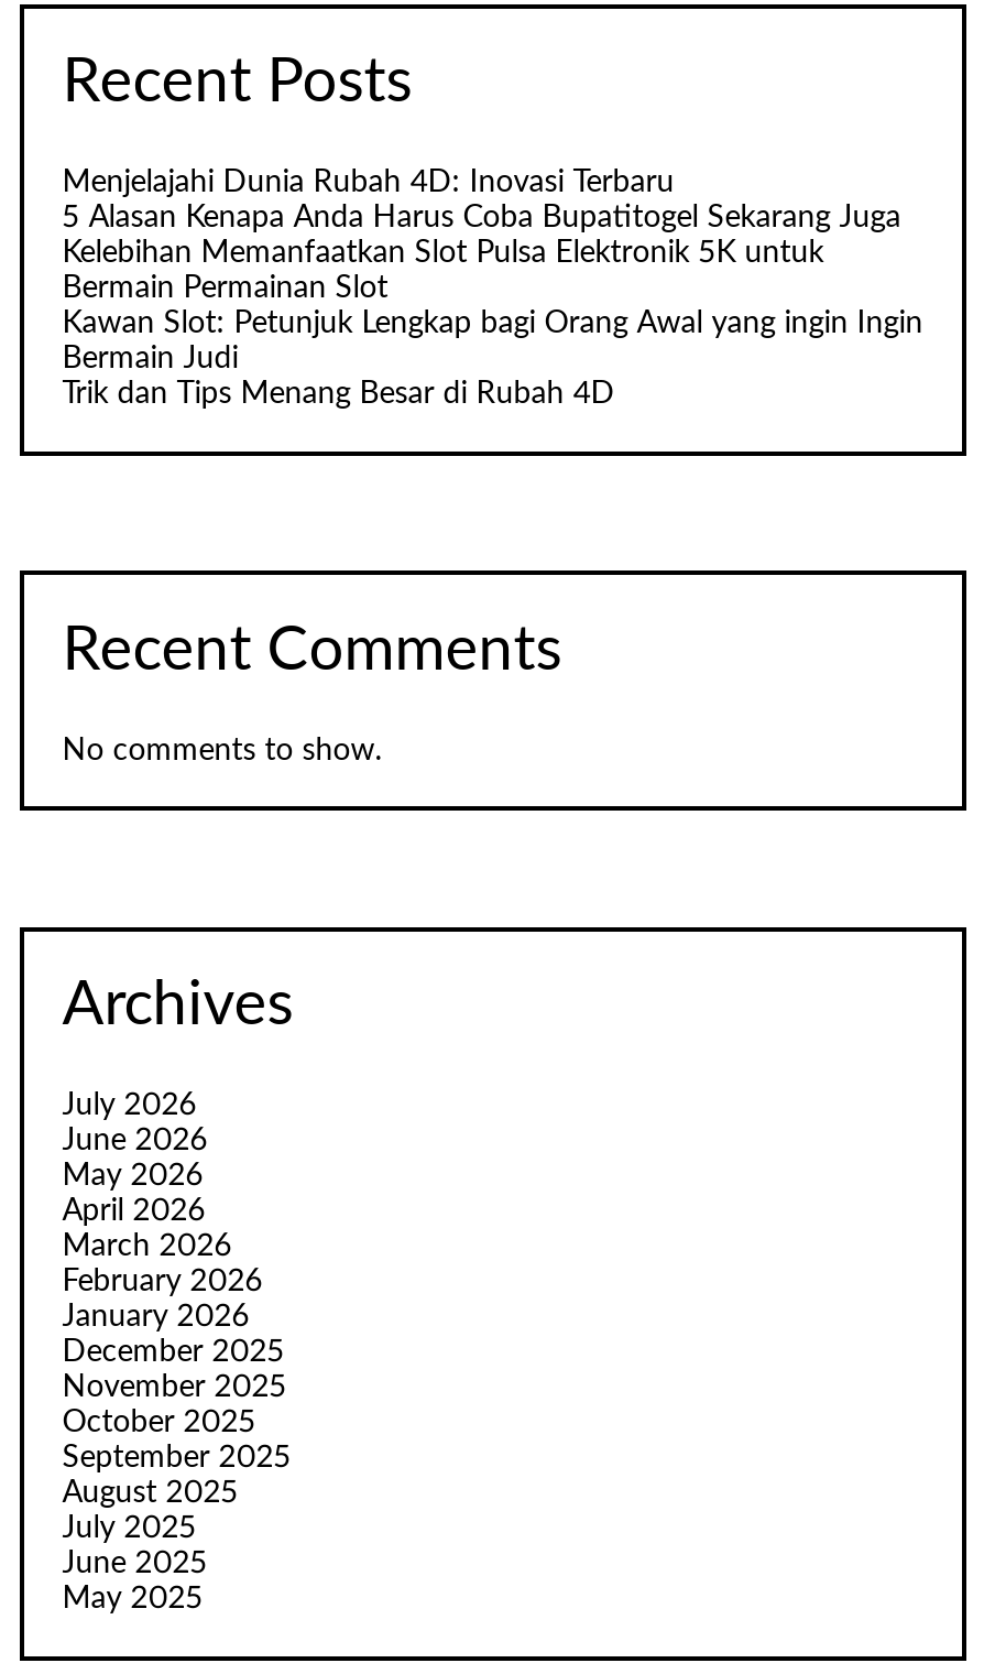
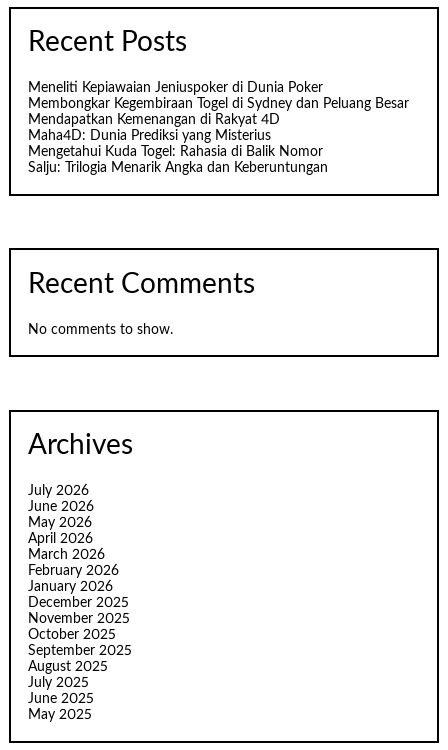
- Menjelajahi Dunia Rubah 4D: Inovasi Terbaru
- 5 Alasan Kenapa Anda Harus Coba Bupatitogel Sekarang Juga
- Kelebihan Memanfaatkan Slot Pulsa Elektronik 5K untuk
- Bermain Permainan Slot
- Kawan Slot: Petunjuk Lengkap bagi Orang Awal yang ingin Ingin
- Bermain Judi
- Trik dan Tips Menang Besar di Rubah 4D
+ Meneliti Kepiawaian Jeniuspoker di Dunia Poker
+ Membongkar Kegembiraan Togel di Sydney dan Peluang Besar
+ Mendapatkan Kemenangan di Rakyat 4D
+ Maha4D: Dunia Prediksi yang Misterius
+ Mengetahui Kuda Togel: Rahasia di Balik Nomor
+ Salju: Trilogia Menarik Angka dan Keberuntungan
